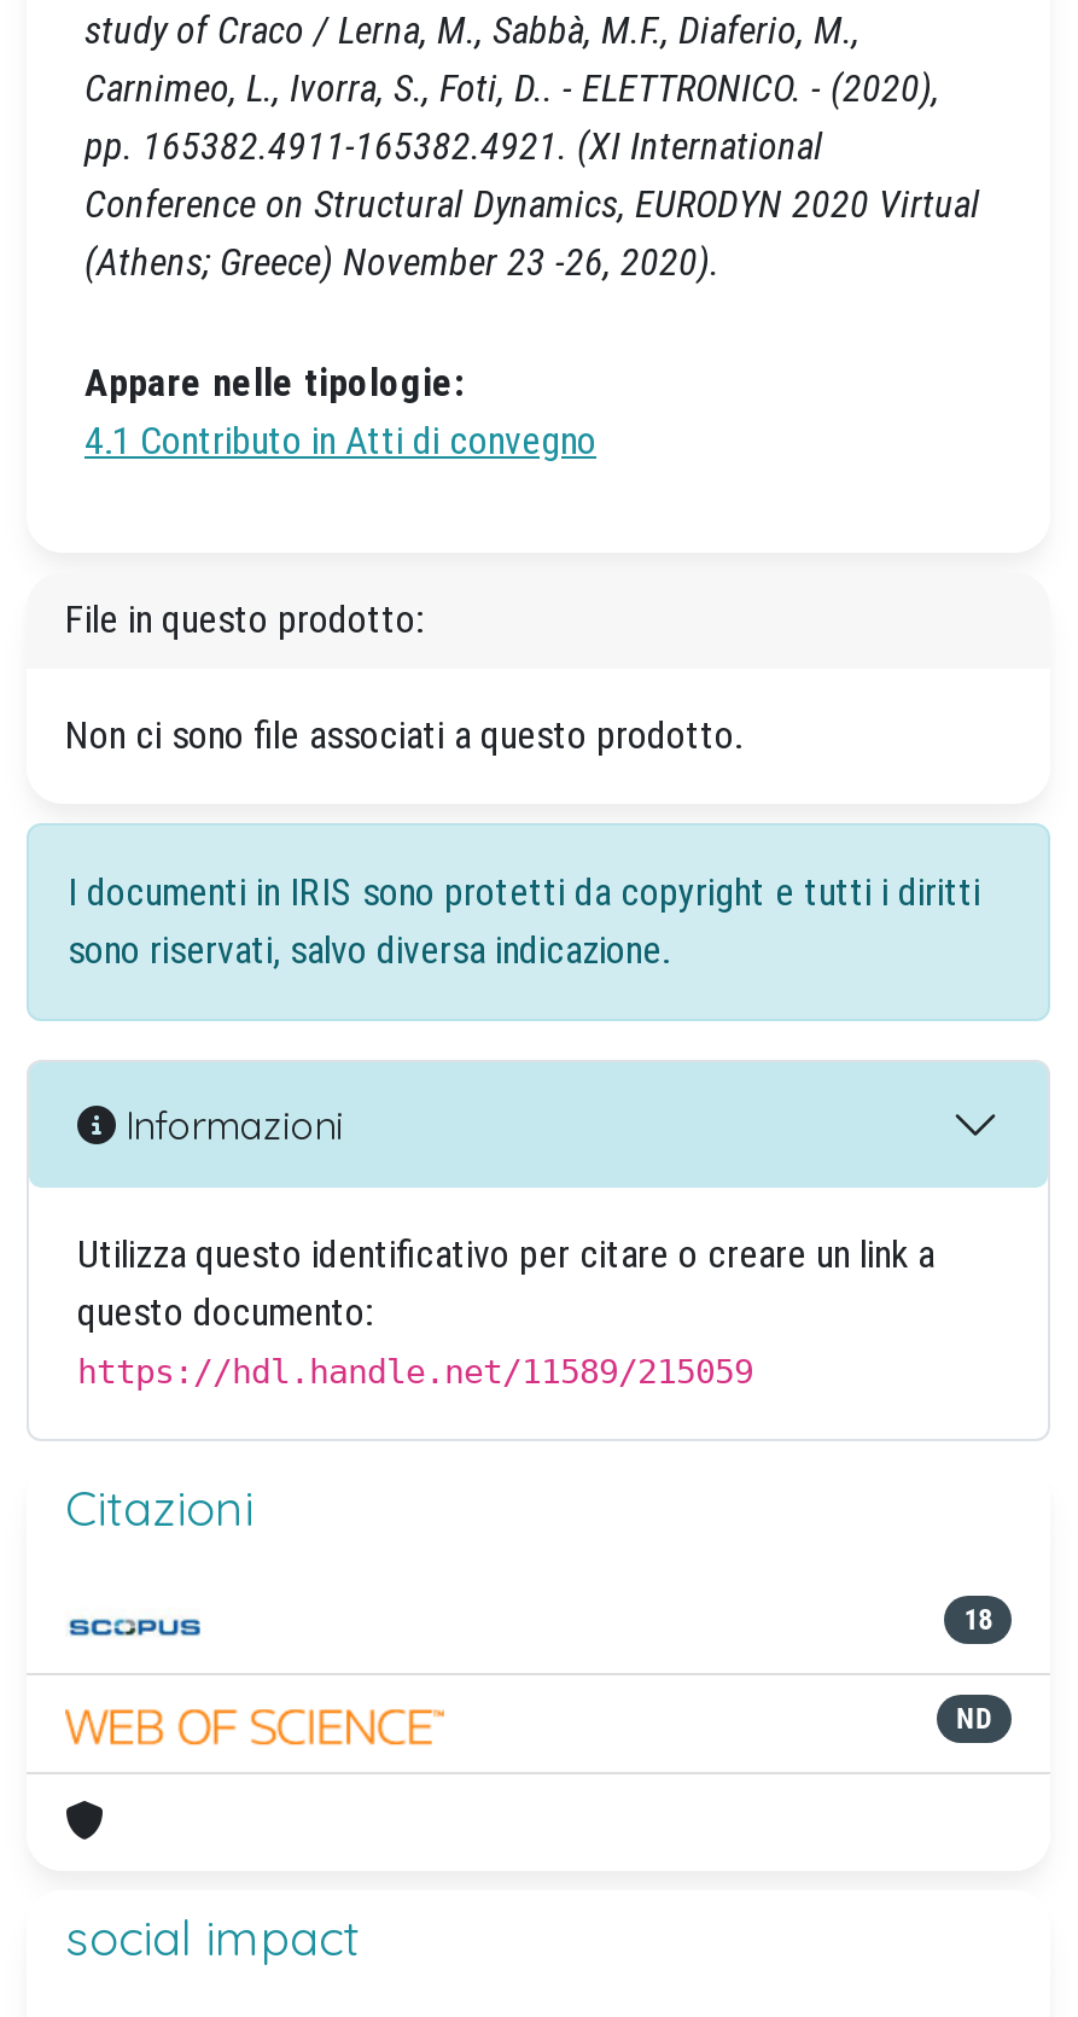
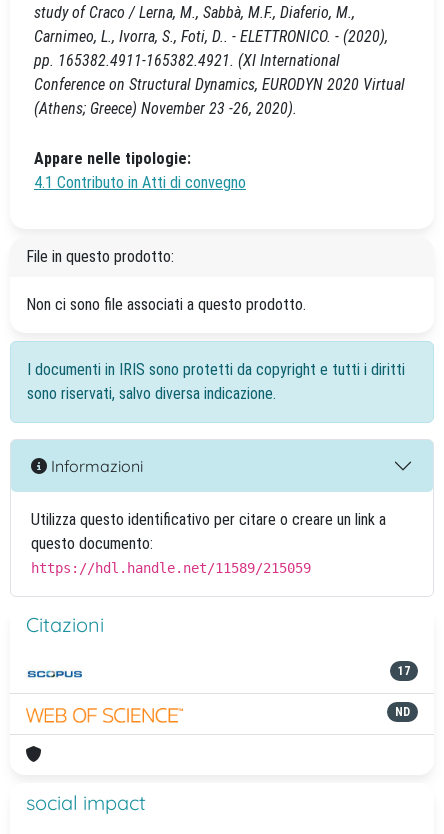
- 18
+ 17
